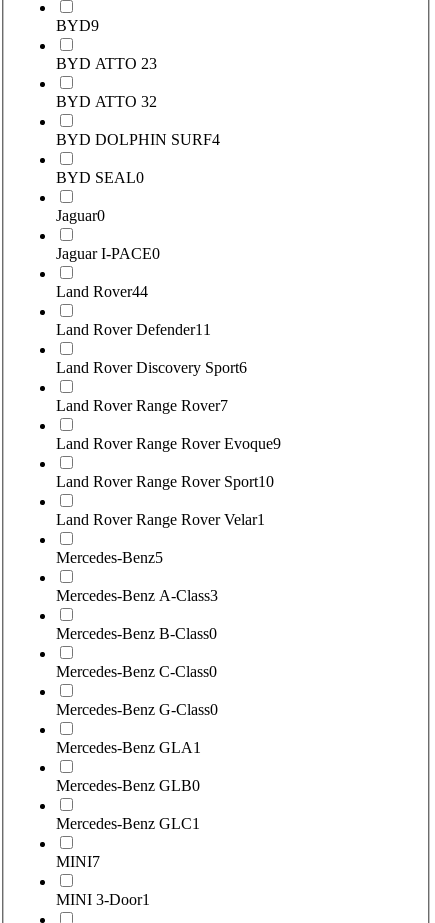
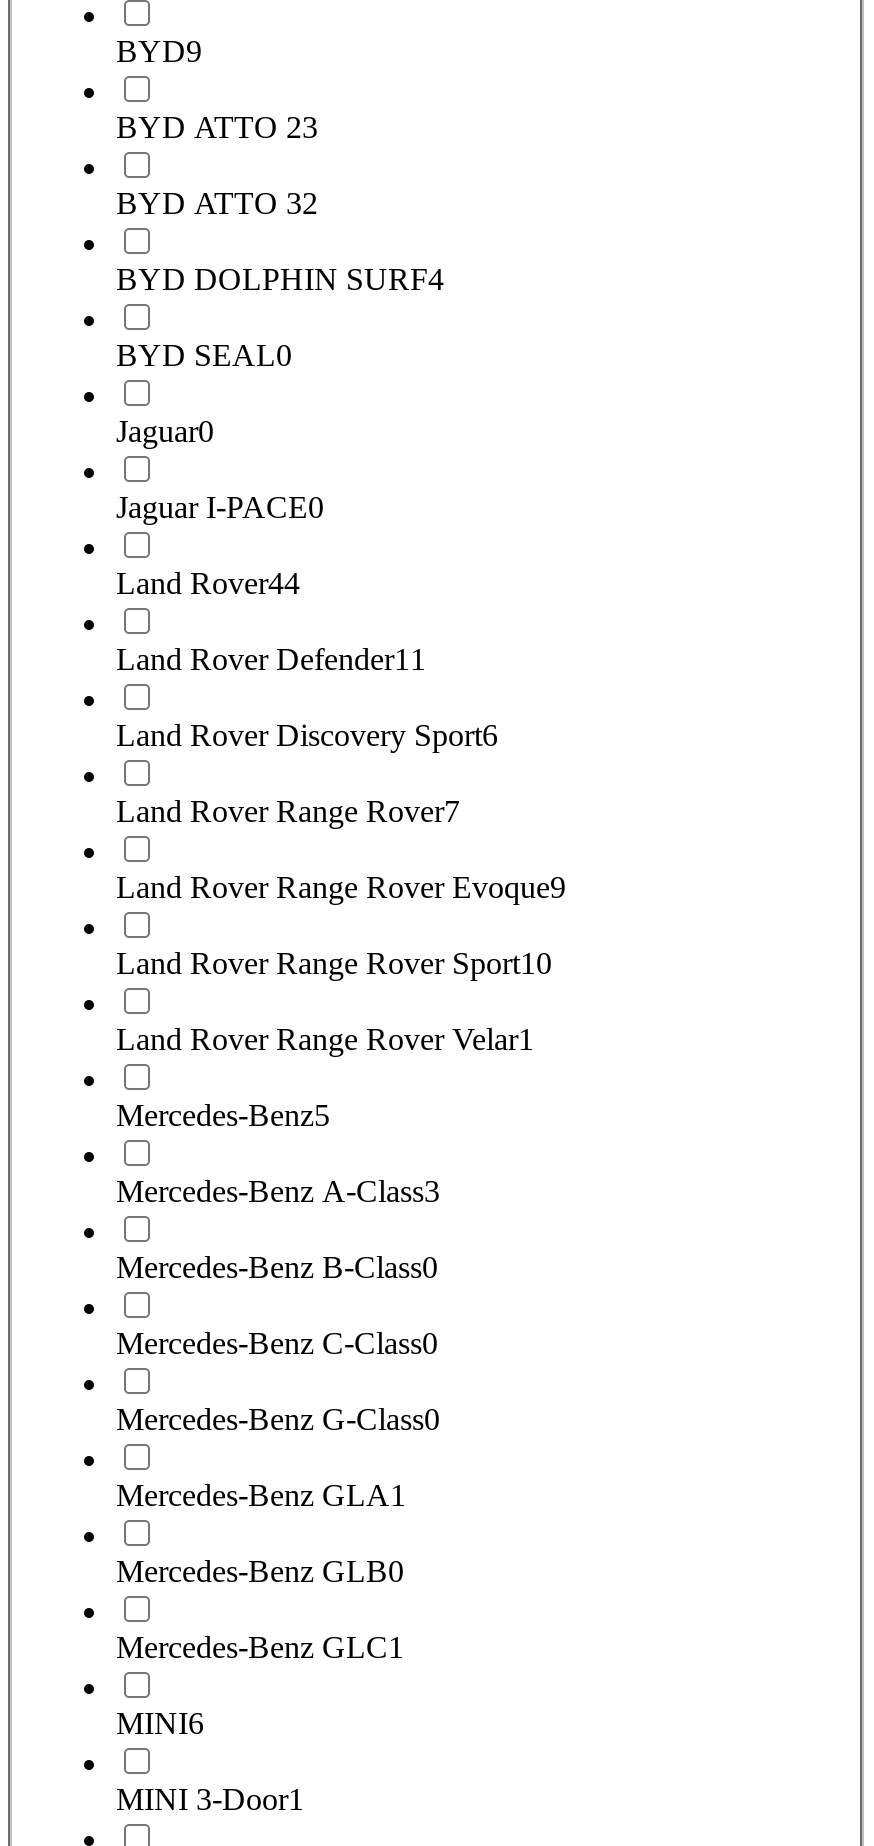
- MINI7
+ MINI6
